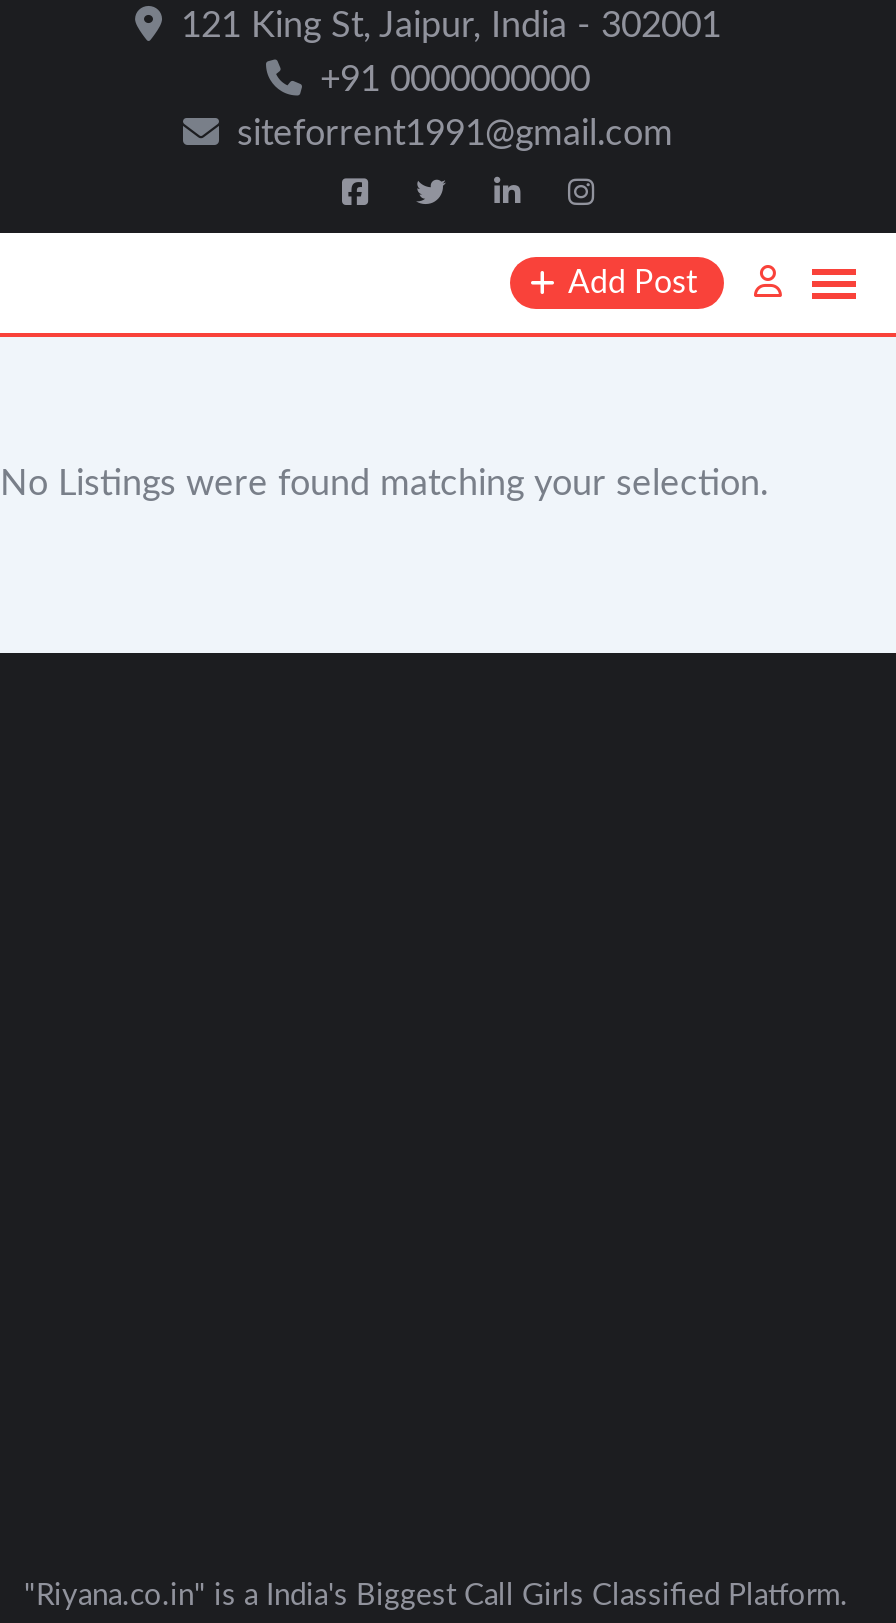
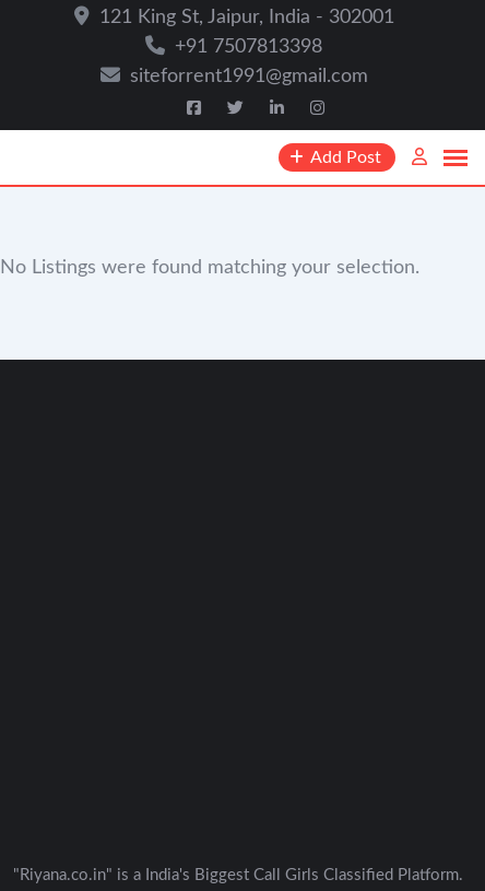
- +91 0000000000
+ +91 7507813398
